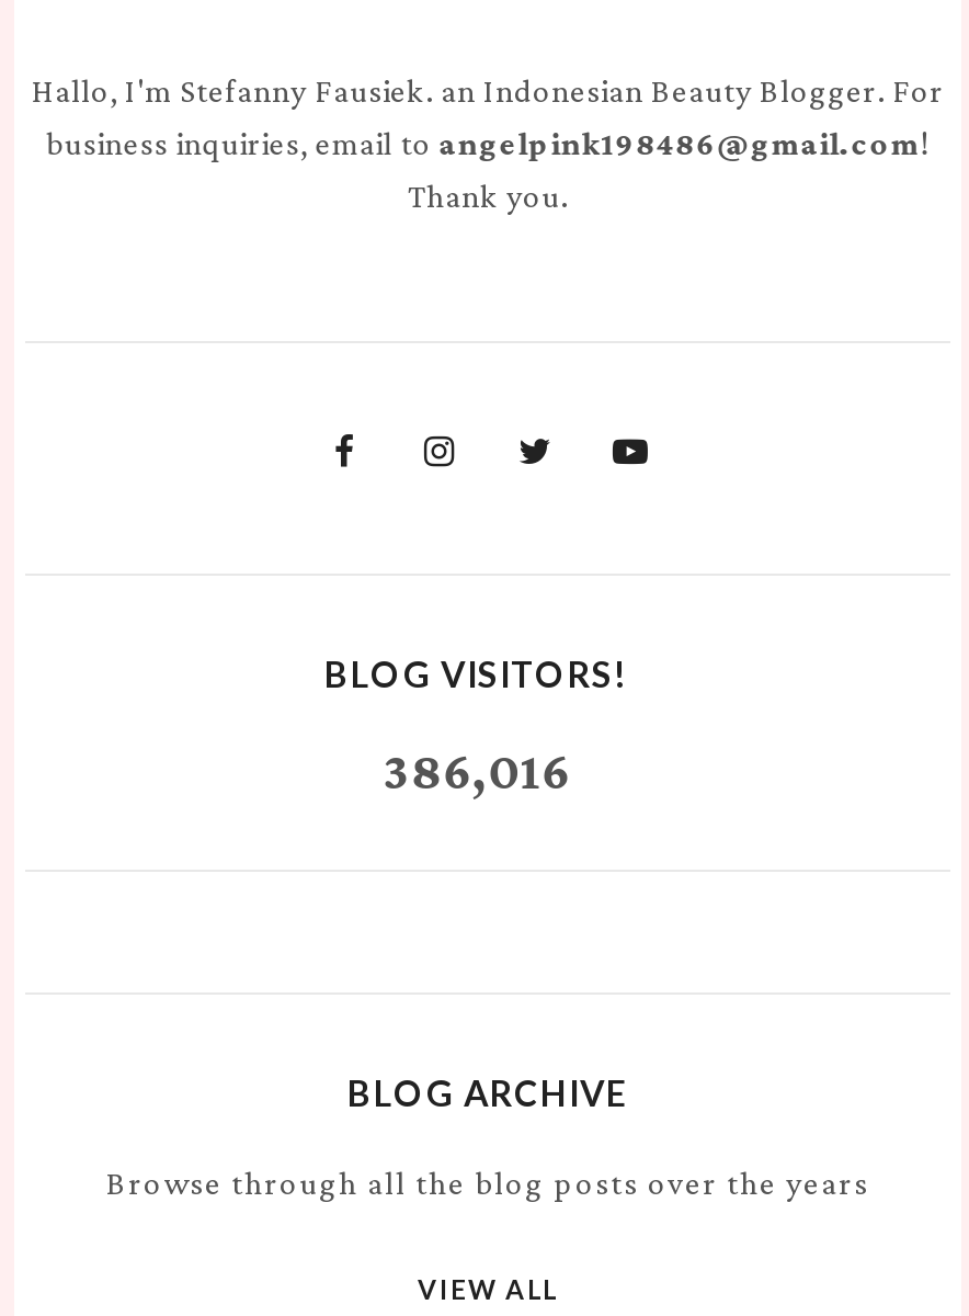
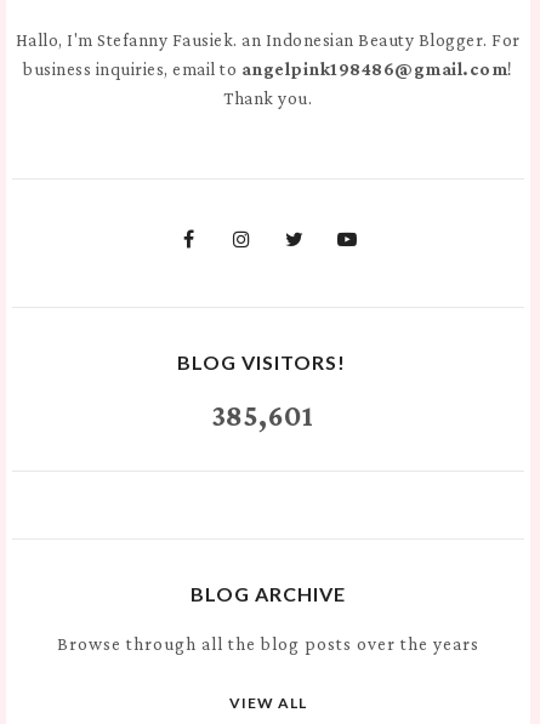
- 386,016
+ 385,601
